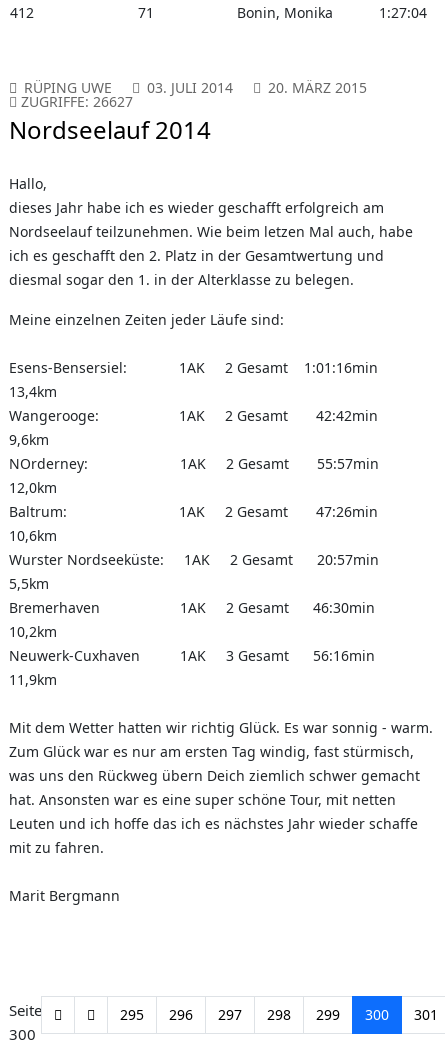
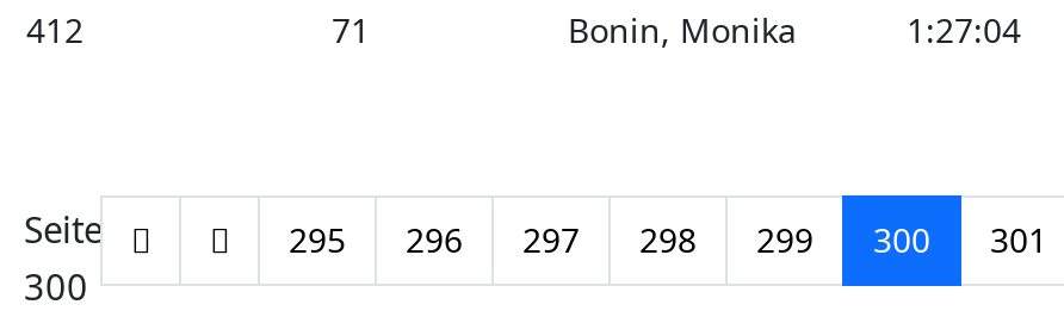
- RÜPING UWE
- 03. JULI 2014
- 20. MÄRZ 2015
- ZUGRIFFE: 26627
- Nordseelauf 2014
- Hallo,
- dieses Jahr habe ich es wieder geschafft erfolgreich am
- Nordseelauf teilzunehmen. Wie beim letzen Mal auch, habe
- ich es geschafft den 2. Platz in der Gesamtwertung und
- diesmal sogar den 1. in der Alterklasse zu belegen.
- Meine einzelnen Zeiten jeder Läufe sind:
- Esens-Bensersiel: 1AK 2 Gesamt 1:01:16min
- 13,4km
- Wangerooge: 1AK 2 Gesamt 42:42min
- 9,6km
- NOrderney: 1AK 2 Gesamt 55:57min
- 12,0km
- Baltrum: 1AK 2 Gesamt 47:26min
- 10,6km
- Wurster Nordseeküste: 1AK 2 Gesamt 20:57min
- 5,5km
- Bremerhaven 1AK 2 Gesamt 46:30min
- 10,2km
- Neuwerk-Cuxhaven 1AK 3 Gesamt 56:16min
- 11,9km
- Mit dem Wetter hatten wir richtig Glück. Es war sonnig - warm.
- Zum Glück war es nur am ersten Tag windig, fast stürmisch,
- was uns den Rückweg übern Deich ziemlich schwer gemacht
- hat. Ansonsten war es eine super schöne Tour, mit netten
- Leuten und ich hoffe das ich es nächstes Jahr wieder schaffe
- mit zu fahren.
- Marit Bergmann
